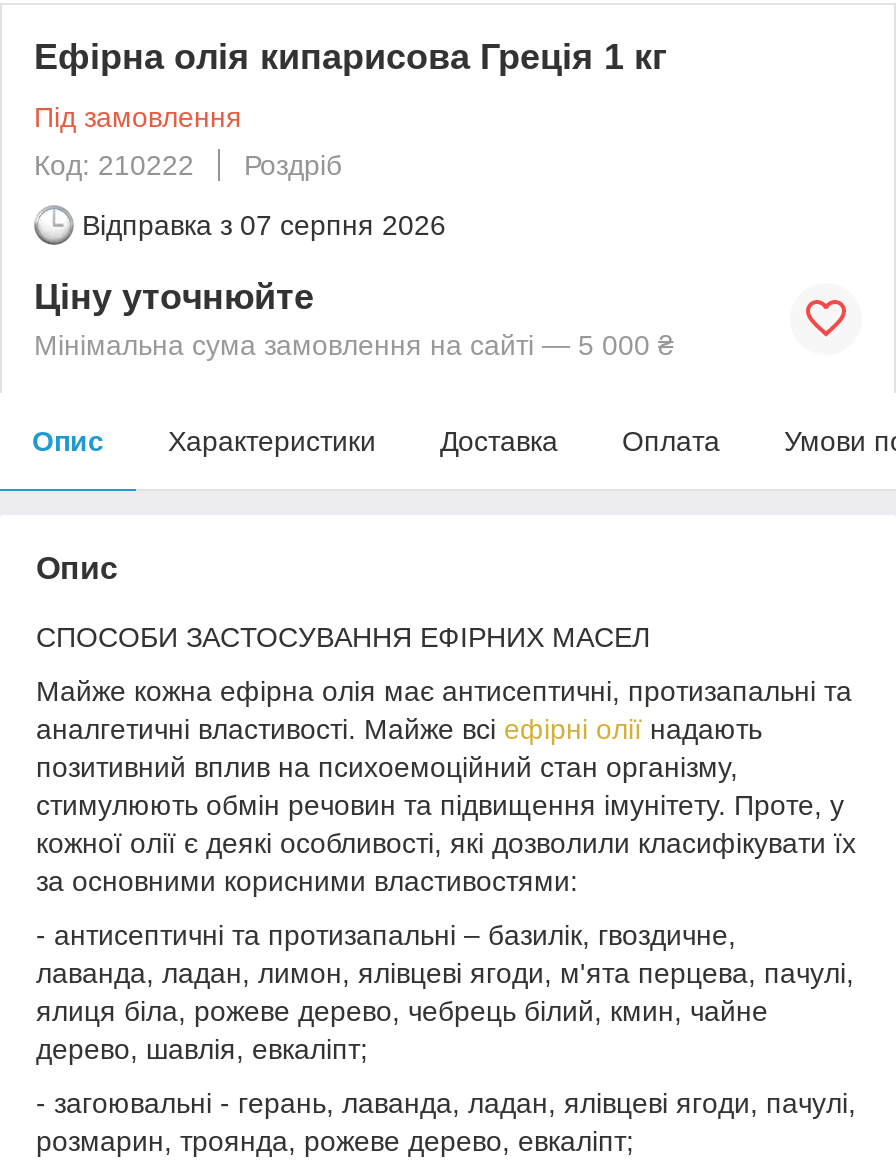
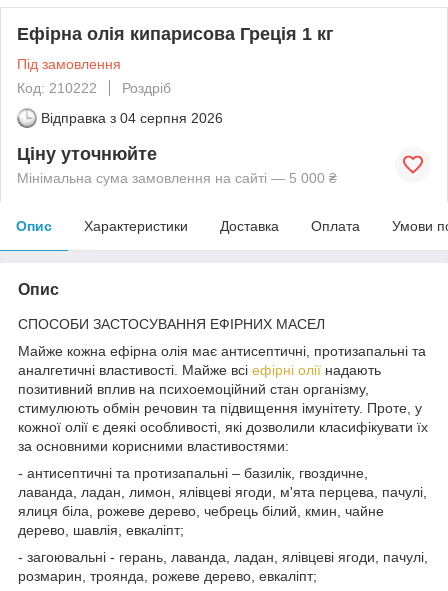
- Відправка з 07 серпня 2026
+ Відправка з 04 серпня 2026
